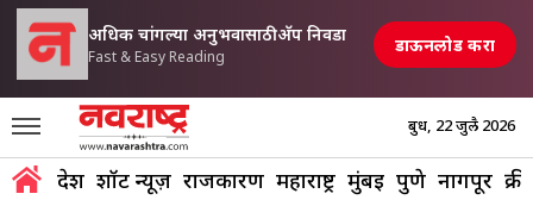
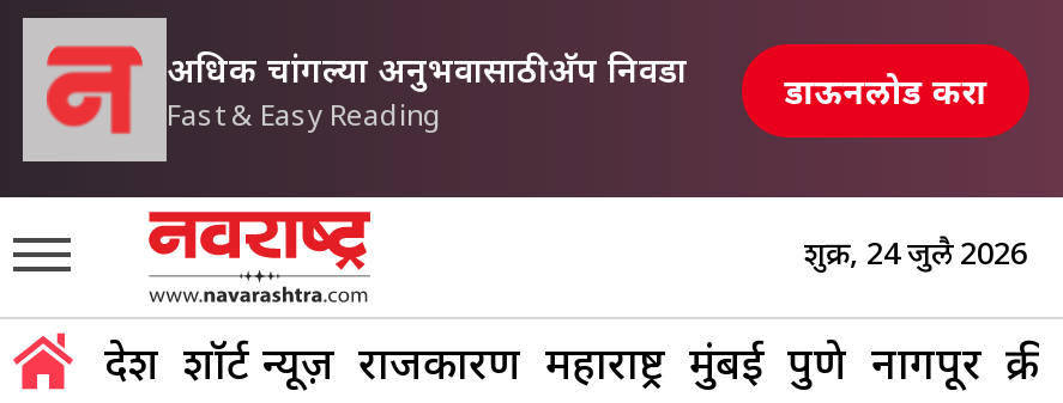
- बुध, 22 जुलै 2026
+ शुक्र, 24 जुलै 2026
